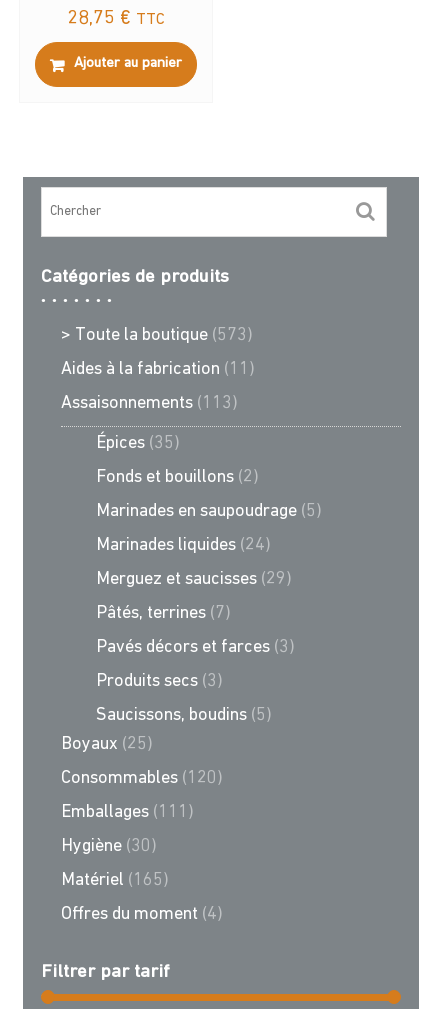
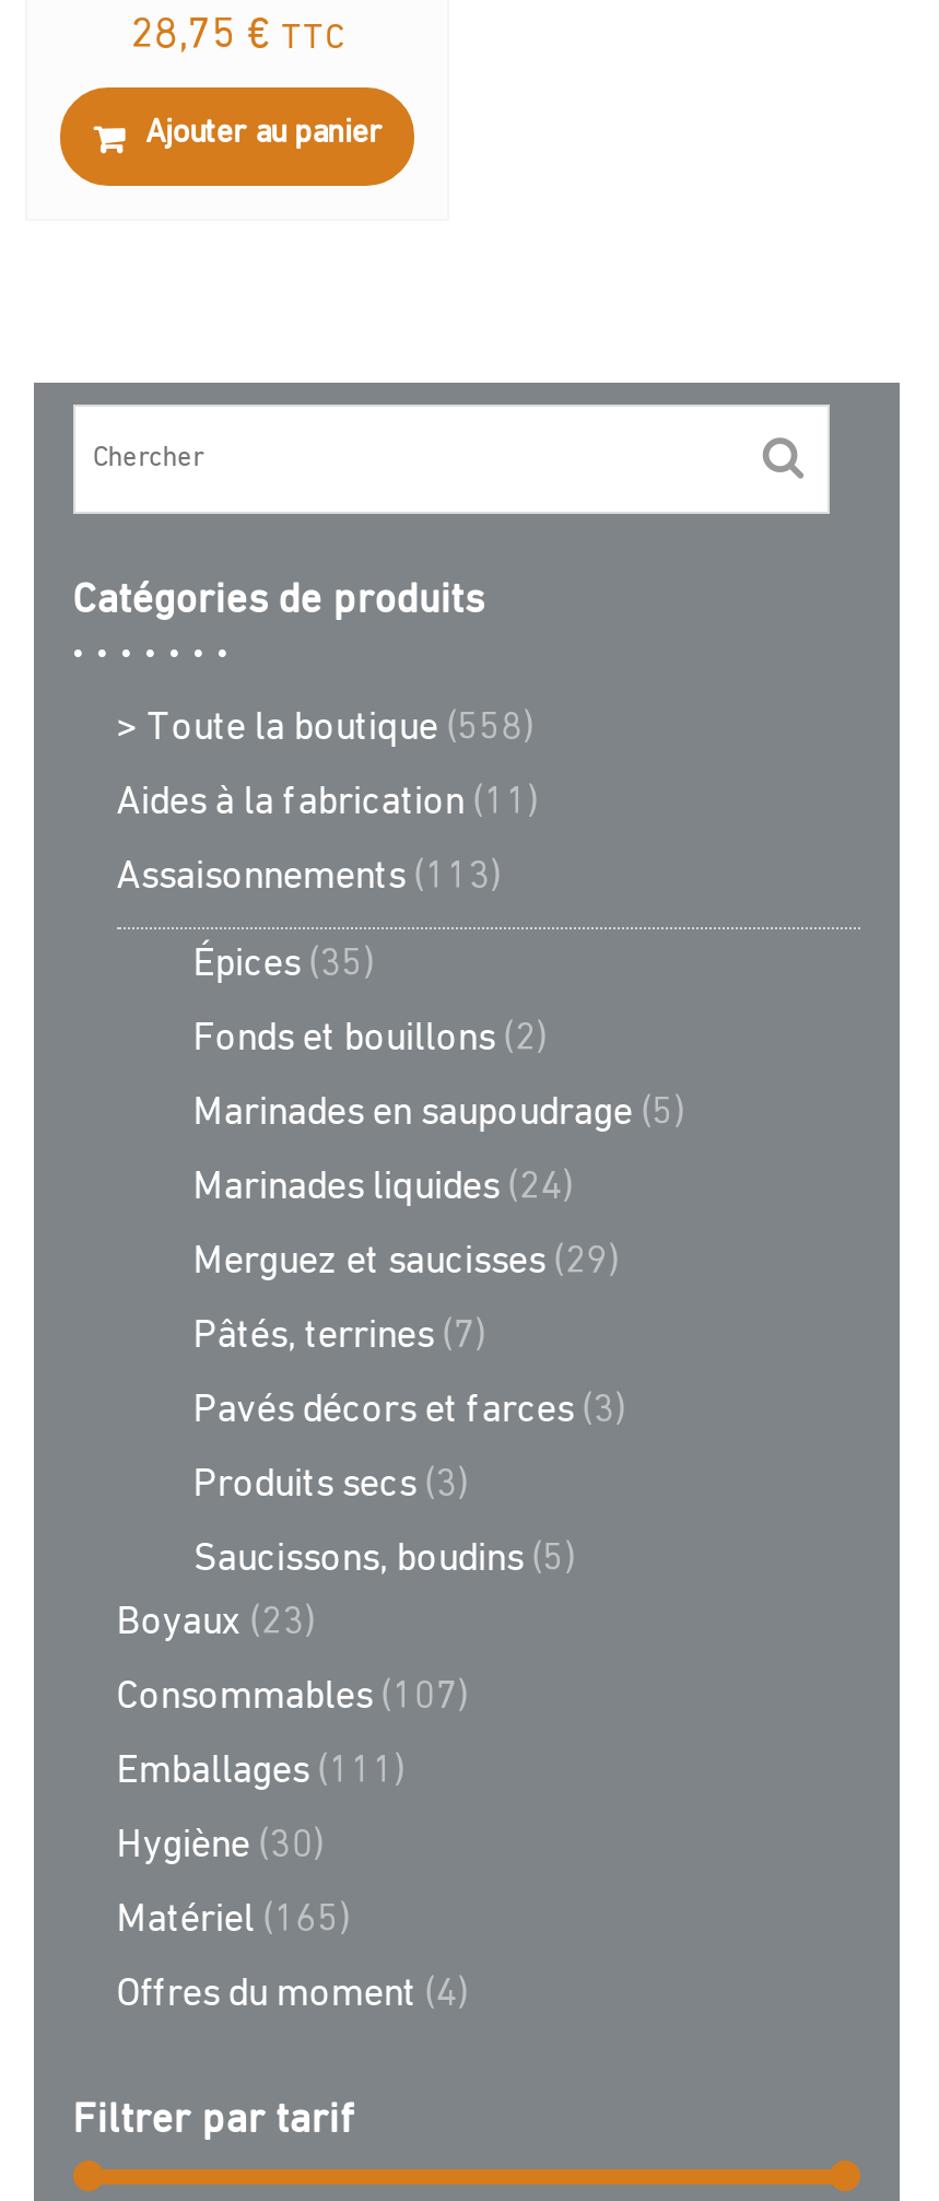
- > Toute la boutique (573)
+ > Toute la boutique (558)

- Boyaux (25)
+ Boyaux (23)

- Consommables (120)
+ Consommables (107)
